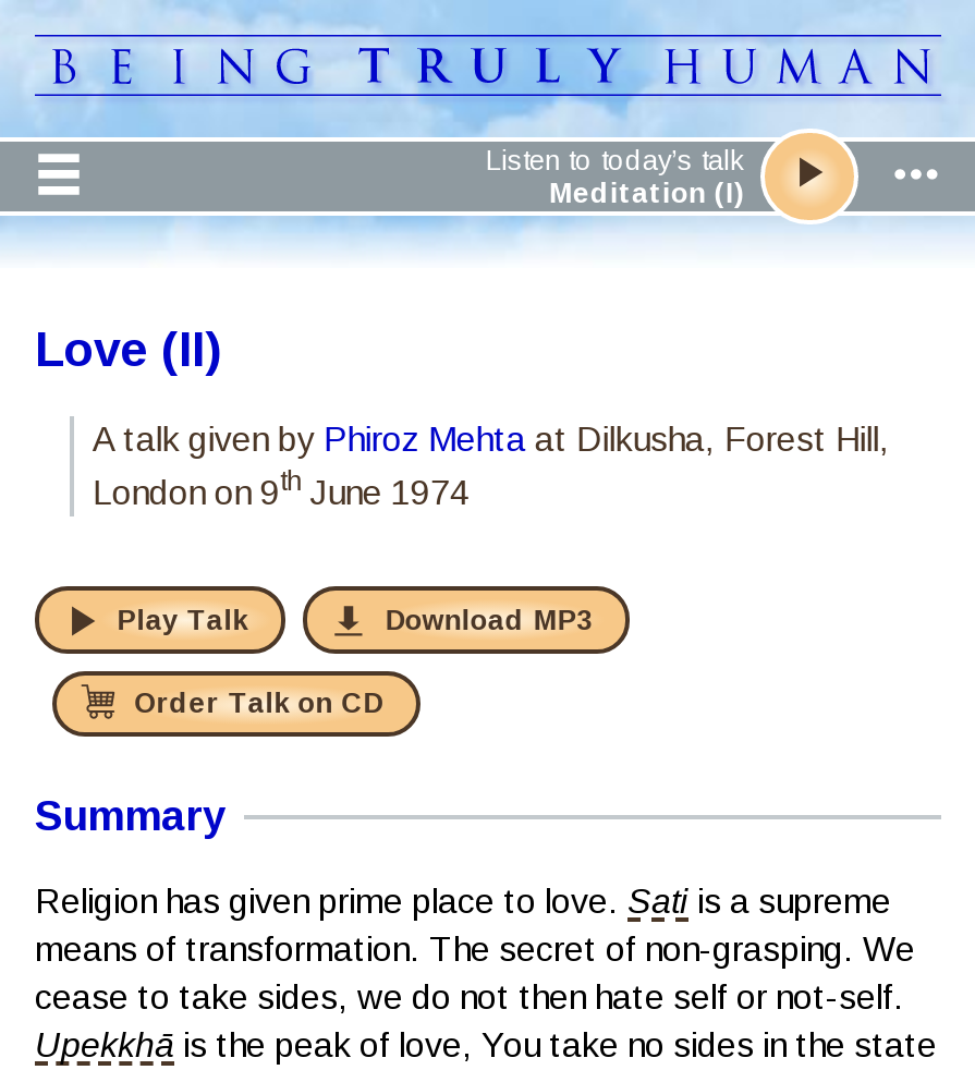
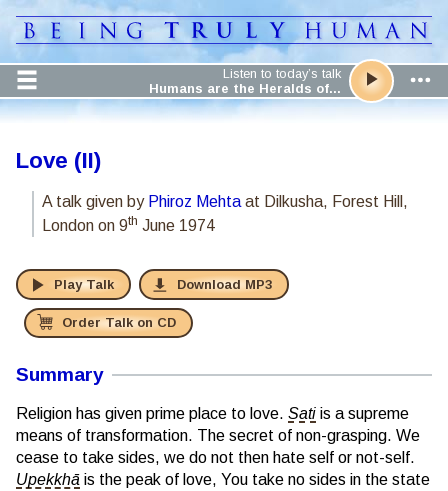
- Meditation (I)
+ Humans are the Heralds of…
